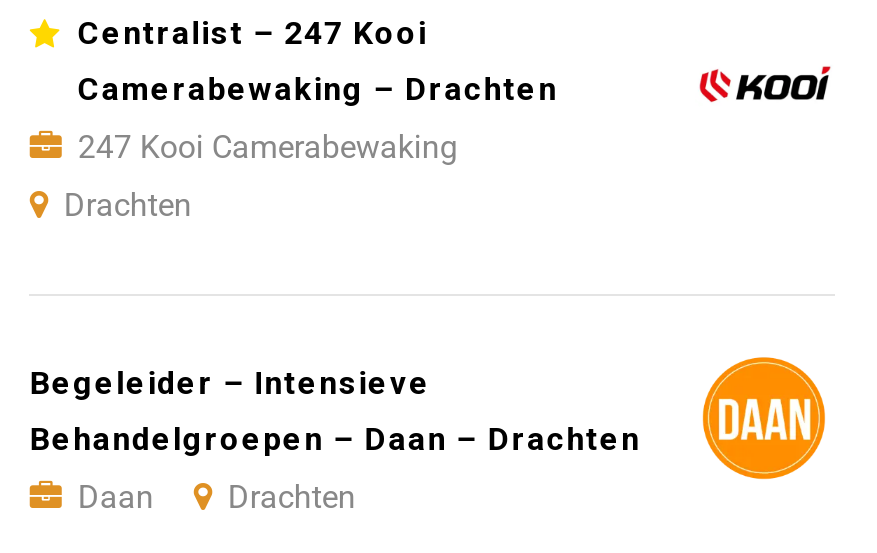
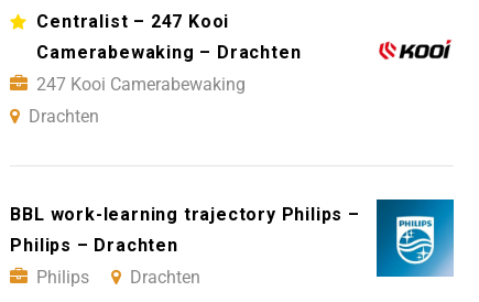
- Begeleider – Intensieve
+ BBL work-learning trajectory Philips –

- [image]
+ [image]

- Behandelgroepen – Daan – Drachten
+ Philips – Drachten

- Daan
+ Philips
